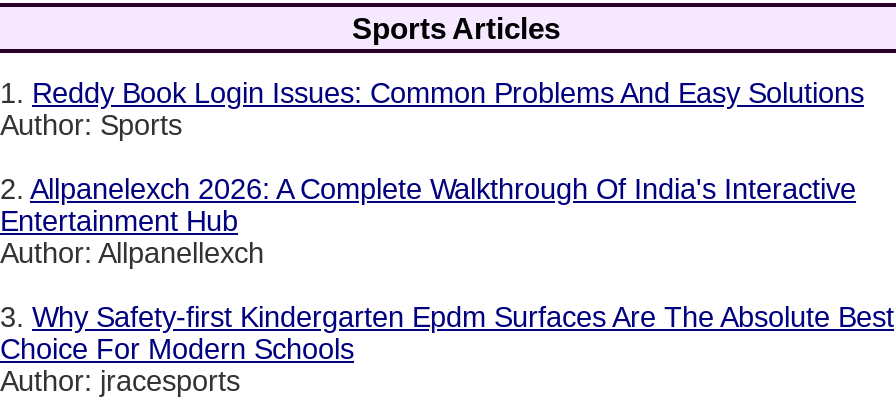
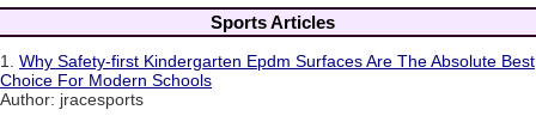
- 1. Reddy Book Login Issues: Common Problems And Easy Solutions
- Author: Sports
- 2. Allpanelexch 2026: A Complete Walkthrough Of India's Interactive
- Entertainment Hub
- Author: Allpanellexch
- 3. Why Safety-first Kindergarten Epdm Surfaces Are The Absolute Best
+ 1. Why Safety-first Kindergarten Epdm Surfaces Are The Absolute Best
